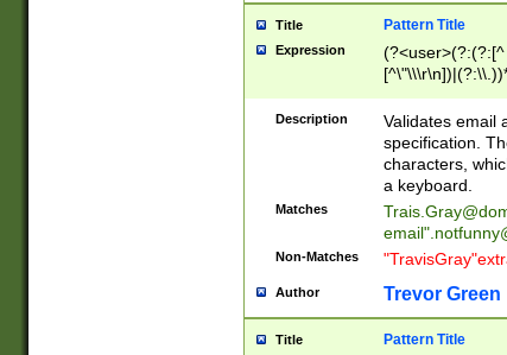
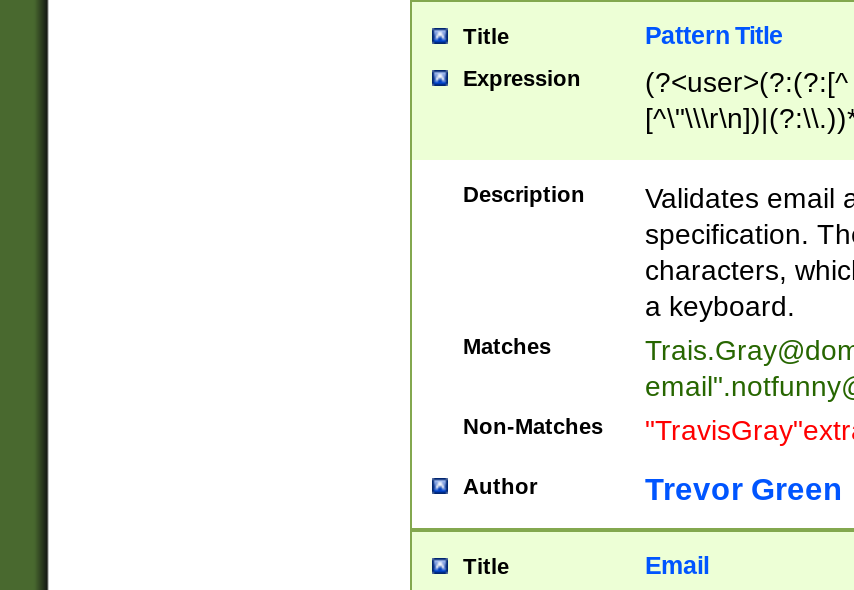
- Pattern Title
+ Email
